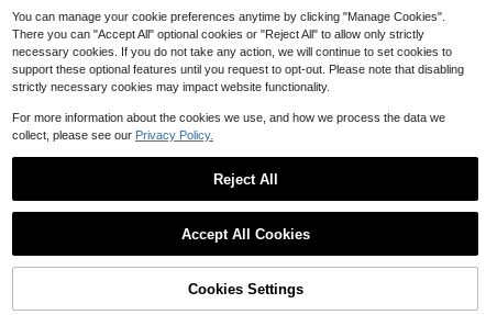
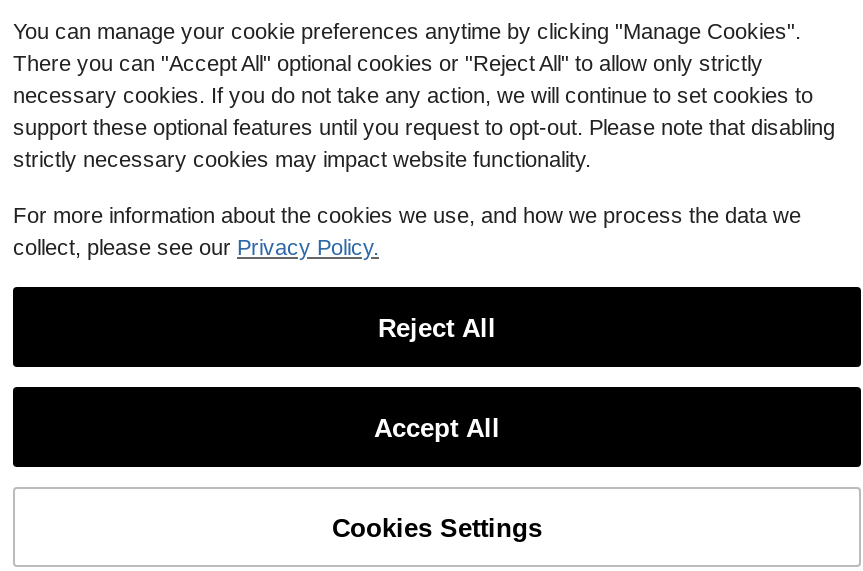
- Accept All Cookies
+ Accept All
